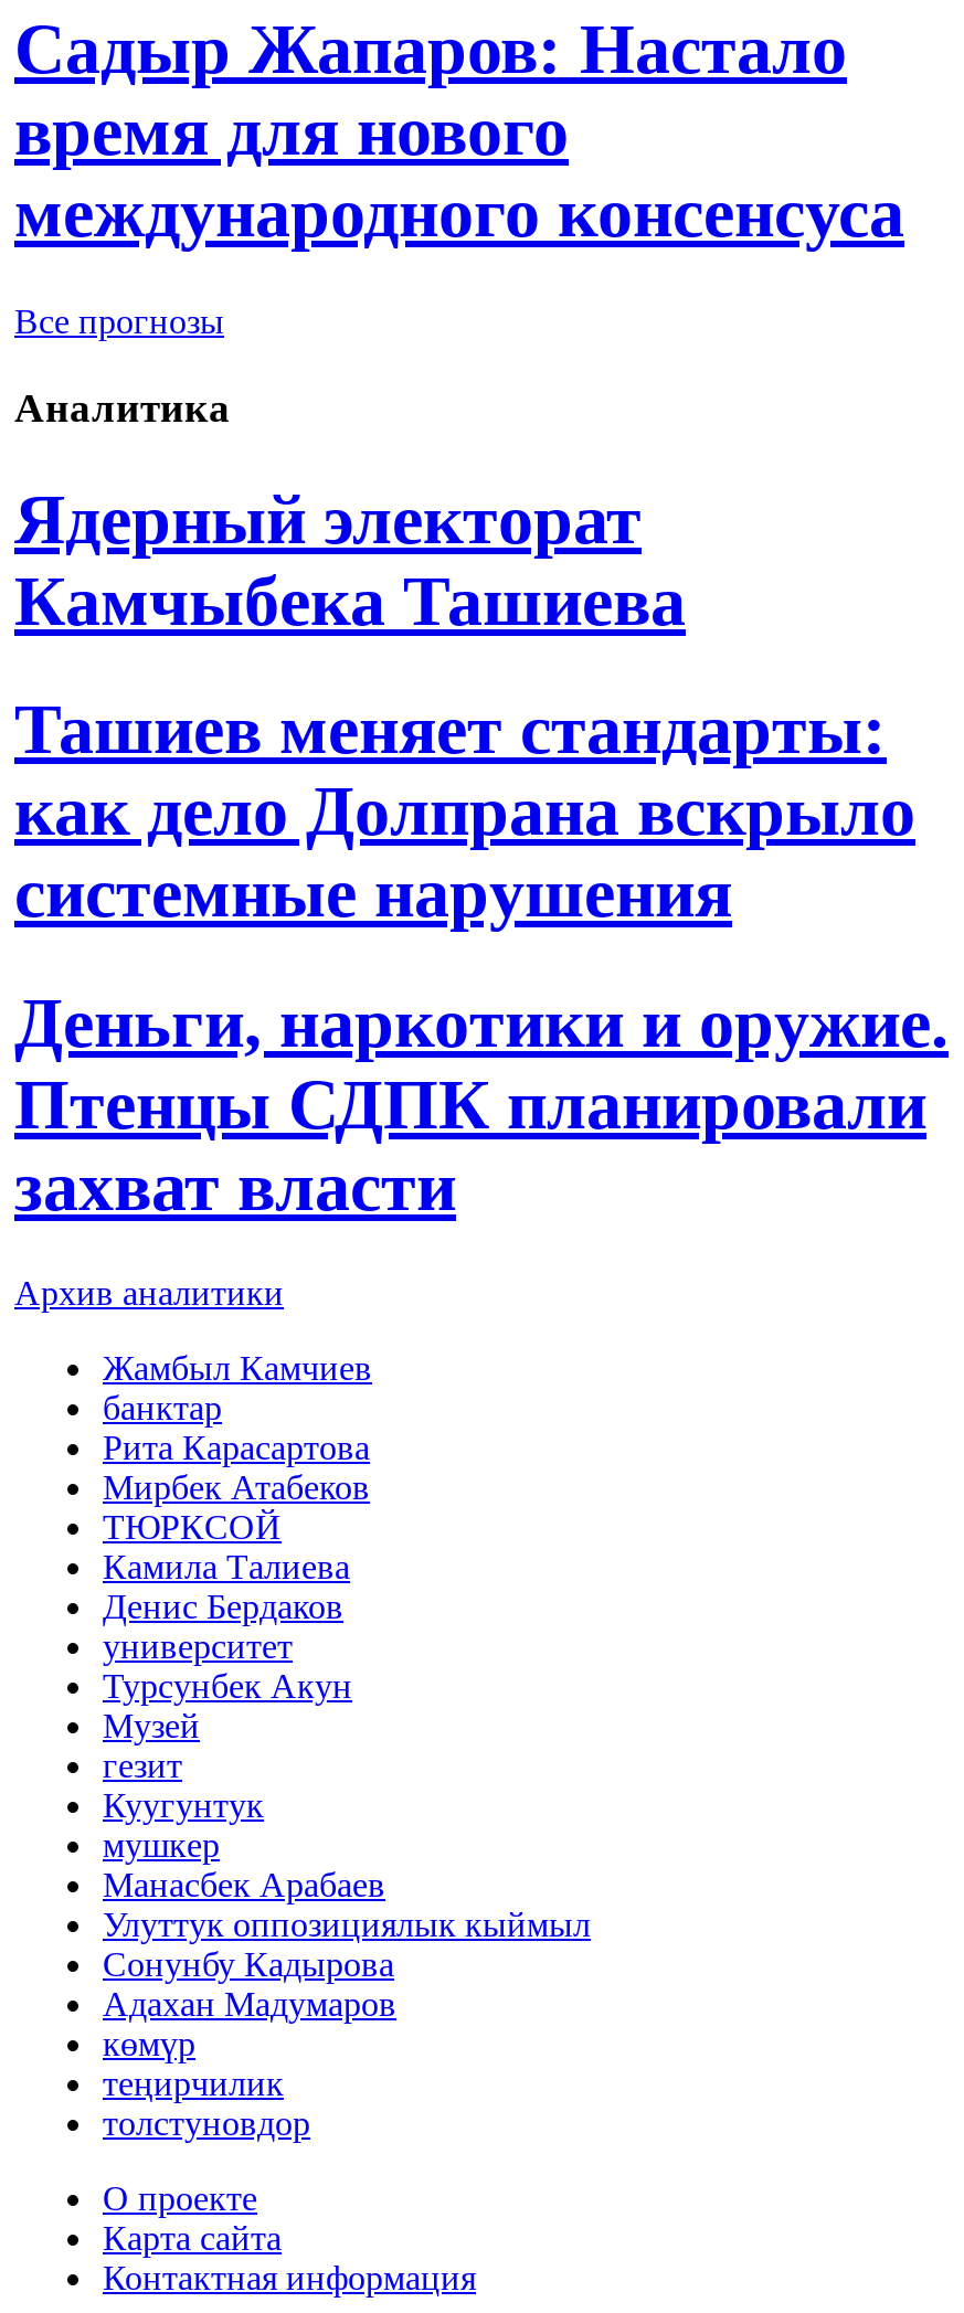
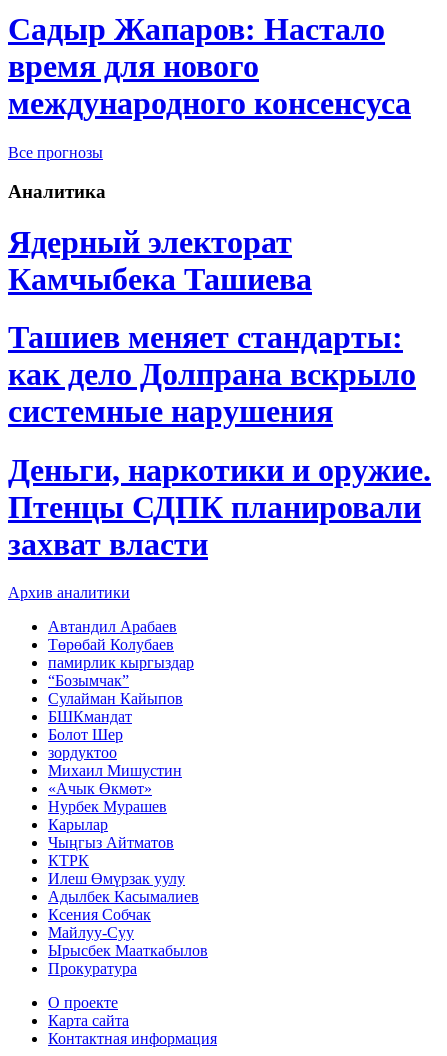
- Жамбыл Камчиев
- банктар
- Рита Карасартова
- Мирбек Атабеков
- ТЮРКСОЙ
- Камила Талиева
- Денис Бердаков
- университет
- Турсунбек Акун
- Музей
- гезит
- Куугунтук
- мушкер
- Манасбек Арабаев
- Улуттук оппозициялык кыймыл
- Сонунбу Кадырова
- Адахан Мадумаров
- көмүр
- теңирчилик
- толстуновдор
+ Автандил Арабаев
+ Төрөбай Колубаев
+ памирлик кыргыздар
+ “Бозымчак”
+ Сулайман Кайыпов
+ БШКмандат
+ Болот Шер
+ зордуктоо
+ Михаил Мишустин
+ «Ачык Өкмөт»
+ Нурбек Мурашев
+ Карылар
+ Чыңгыз Айтматов
+ КТРК
+ Илеш Өмүрзак уулу
+ Адылбек Касымалиев
+ Ксения Собчак
+ Майлуу-Суу
+ Ырысбек Мааткабылов
+ Прокуратура
